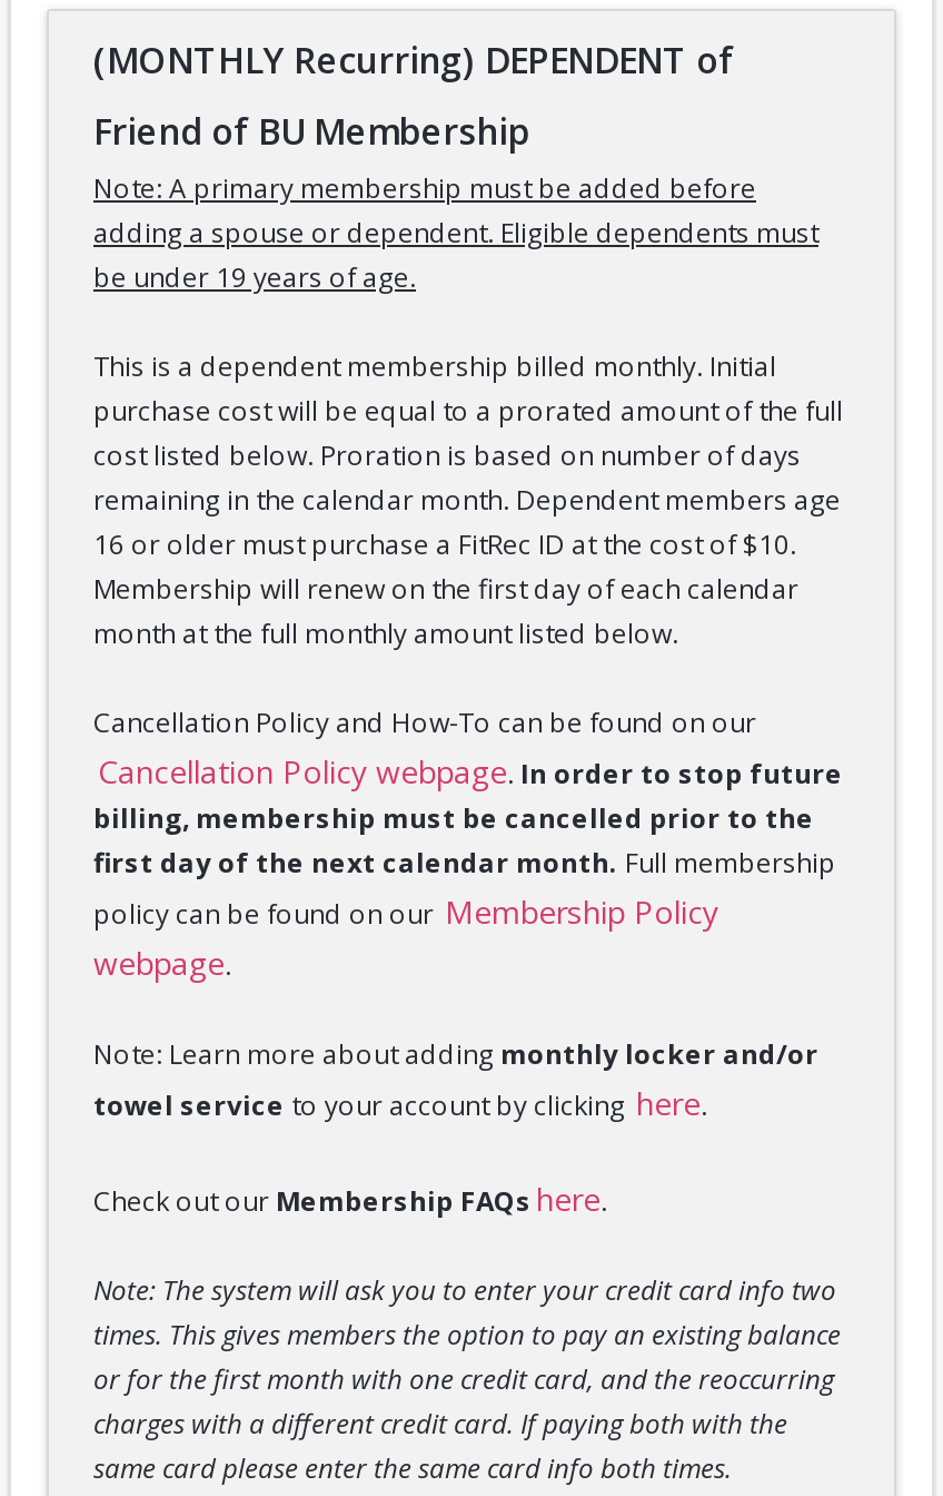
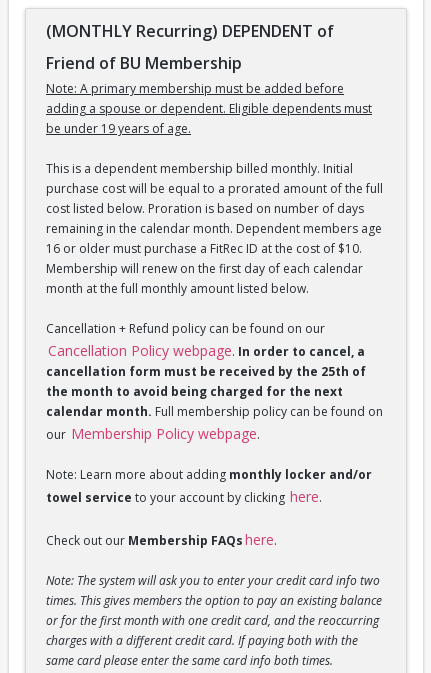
- Cancellation Policy and How-To can be found on our
- Cancellation Policy webpage. In order to stop future
- billing, membership must be cancelled prior to the
- first day of the next calendar month. Full membership
- policy can be found on our Membership Policy
- webpage.
+ Cancellation + Refund policy can be found on our
+ Cancellation Policy webpage. In order to cancel, a
+ cancellation form must be received by the 25th of
+ the month to avoid being charged for the next
+ calendar month. Full membership policy can be found on
+ our Membership Policy webpage.
